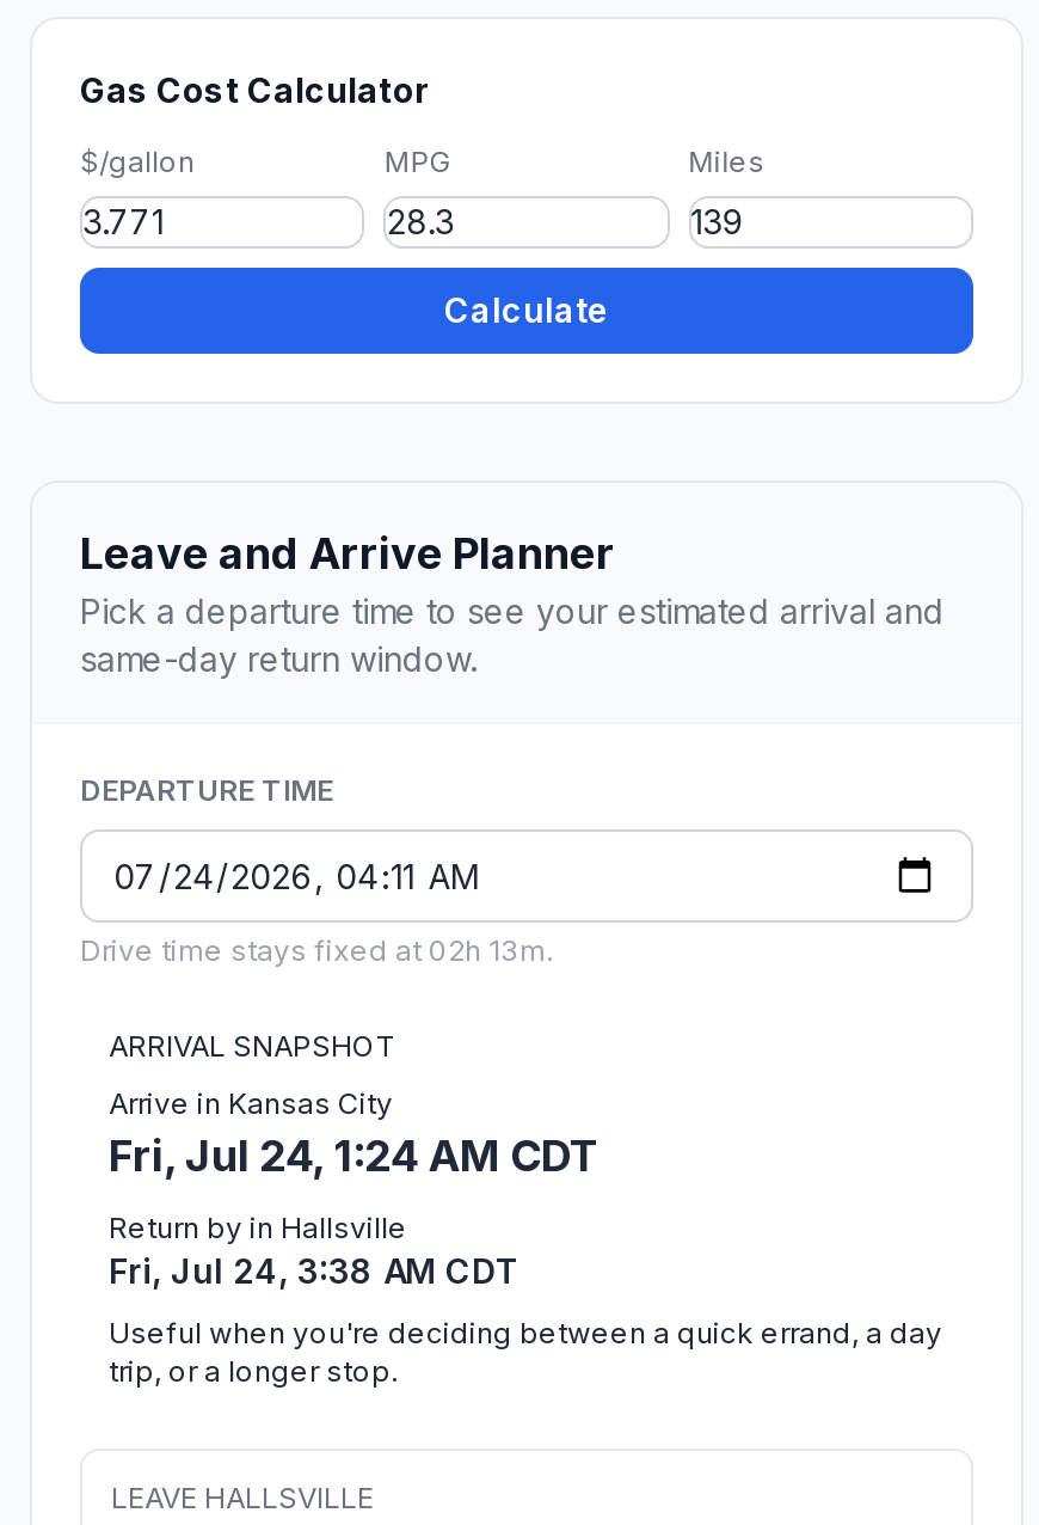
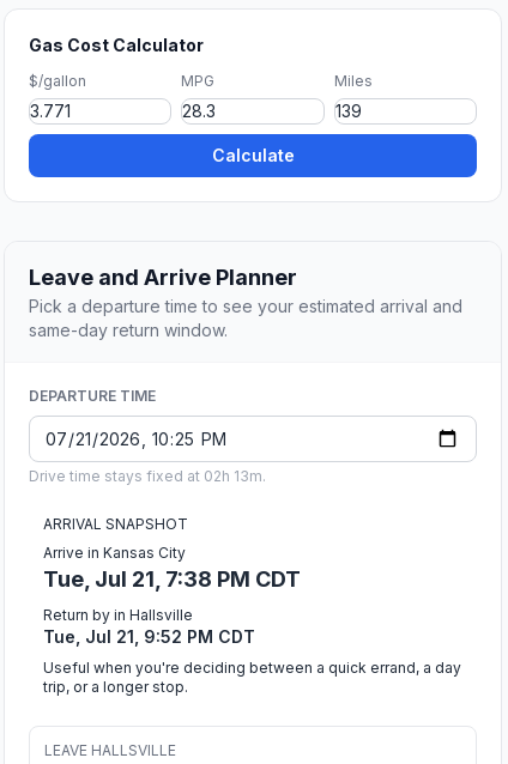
- Fri, Jul 24, 1:24 AM CDT
+ Tue, Jul 21, 7:38 PM CDT

- Fri, Jul 24, 3:38 AM CDT
+ Tue, Jul 21, 9:52 PM CDT
